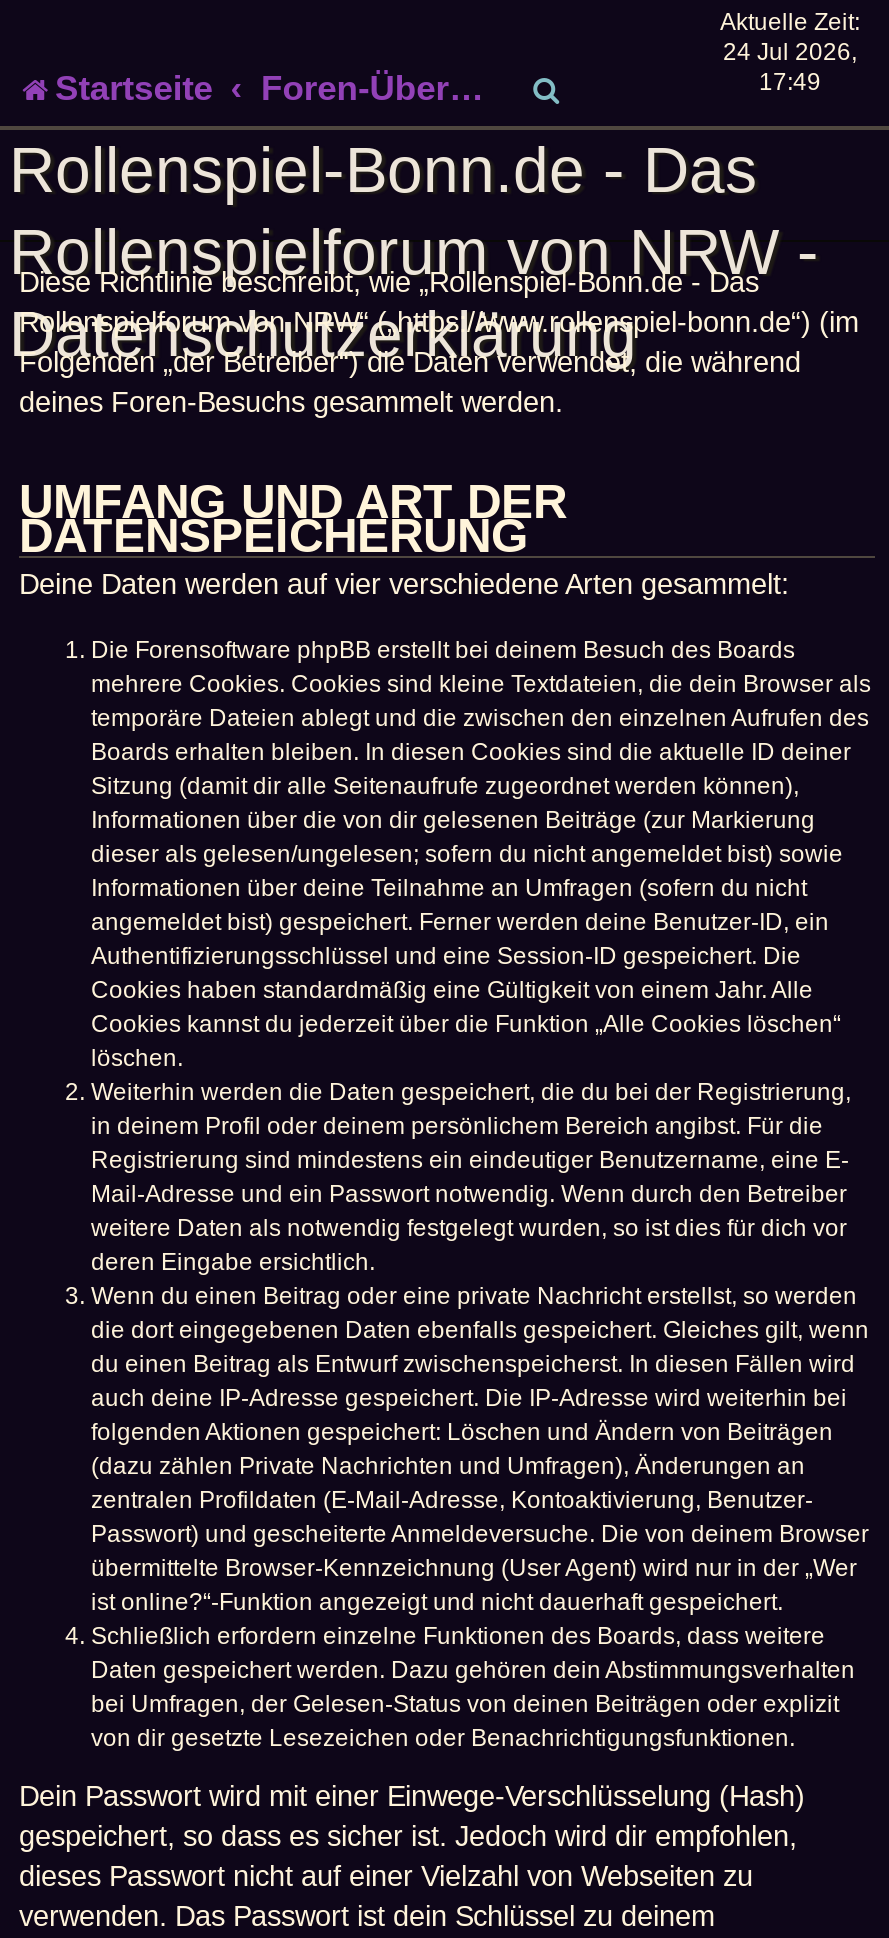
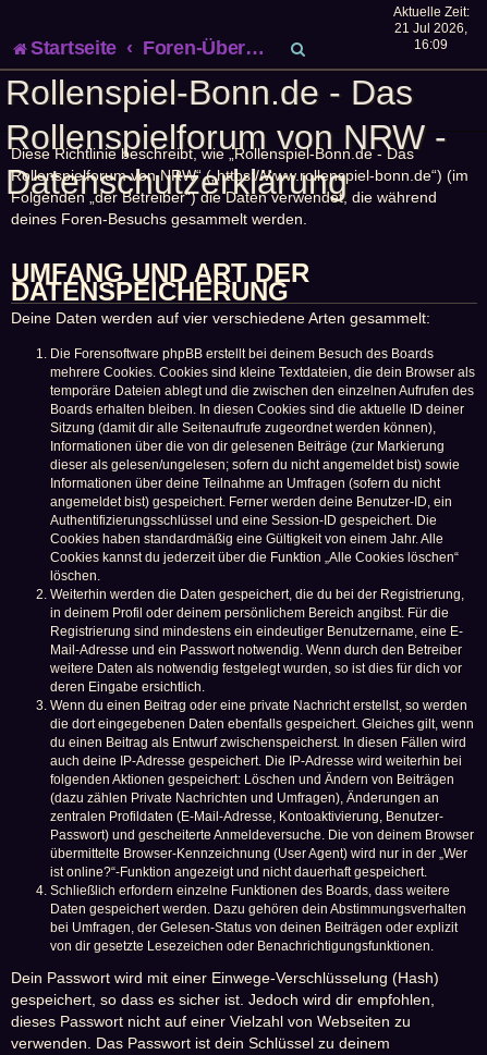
- 24 Jul 2026,
+ 21 Jul 2026,

- 17:49
+ 16:09
